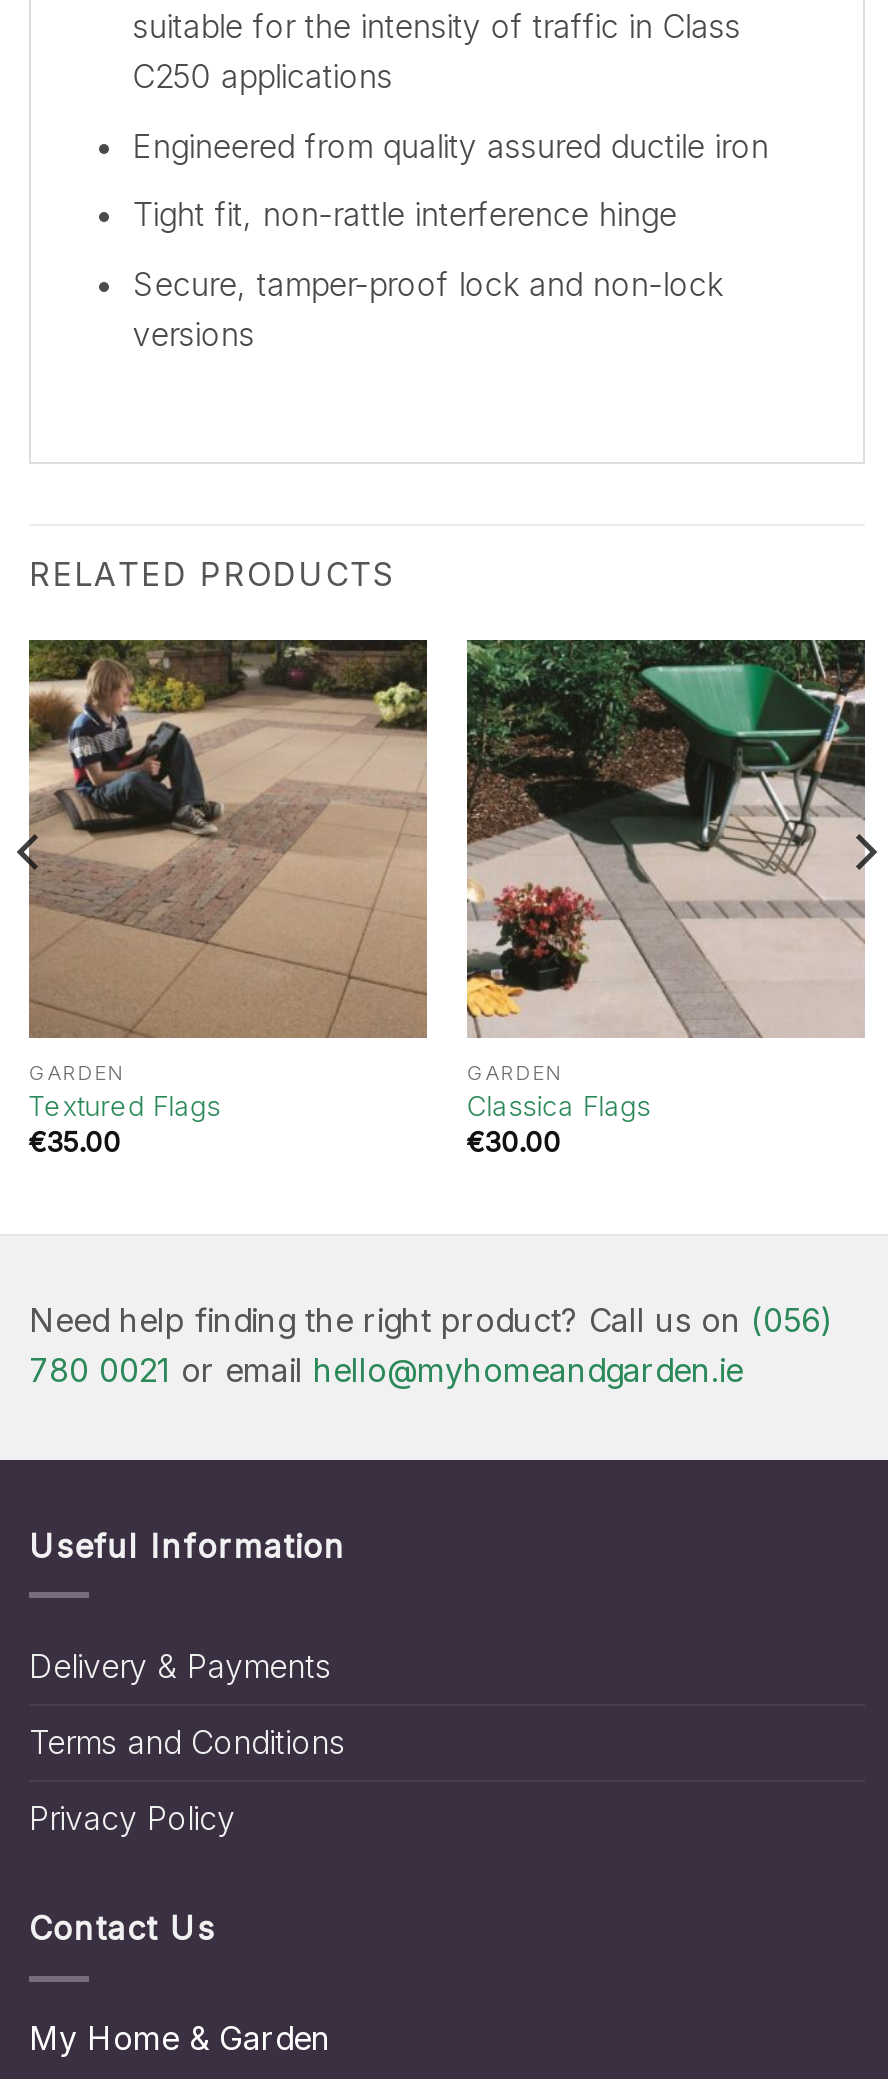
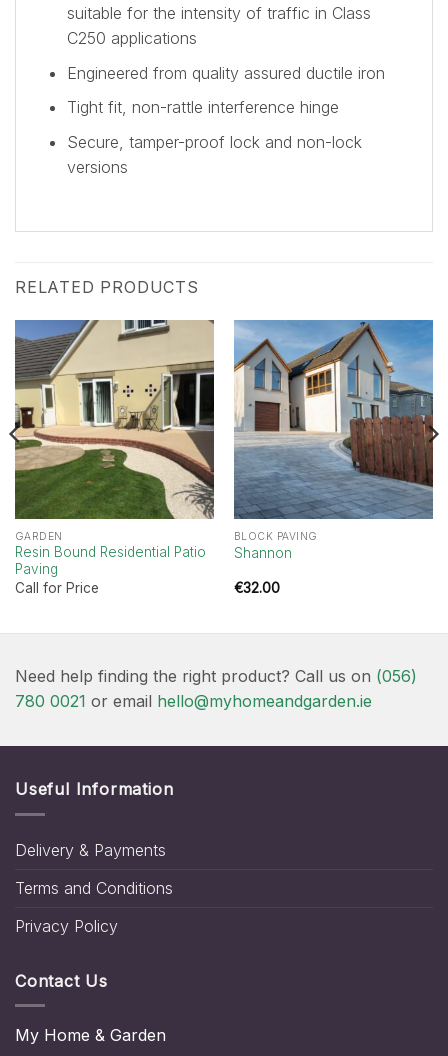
- [image]
- Textured Flags
- €35.00
+ [image]
+ Resin Bound Residential Patio
+ Paving
+ Call for Price

- [image]
- GARDEN
- Classica Flags
- €30.00
+ [image]
+ BLOCK PAVING
+ Shannon
+ €32.00
